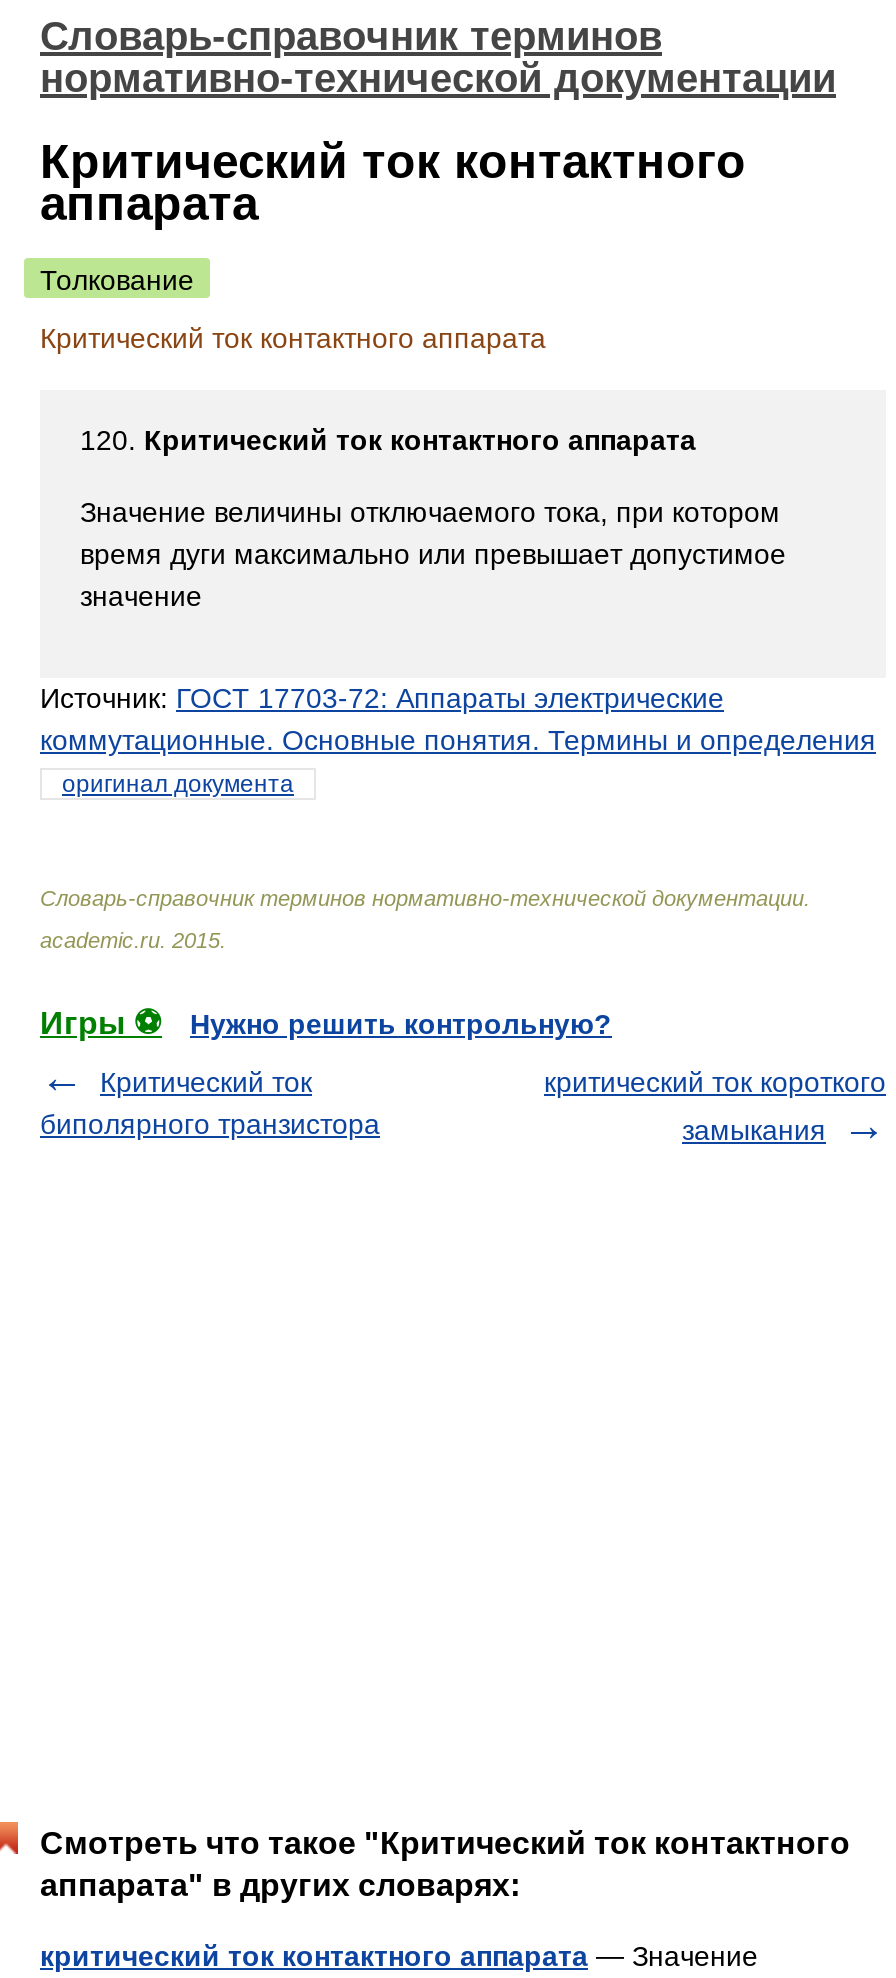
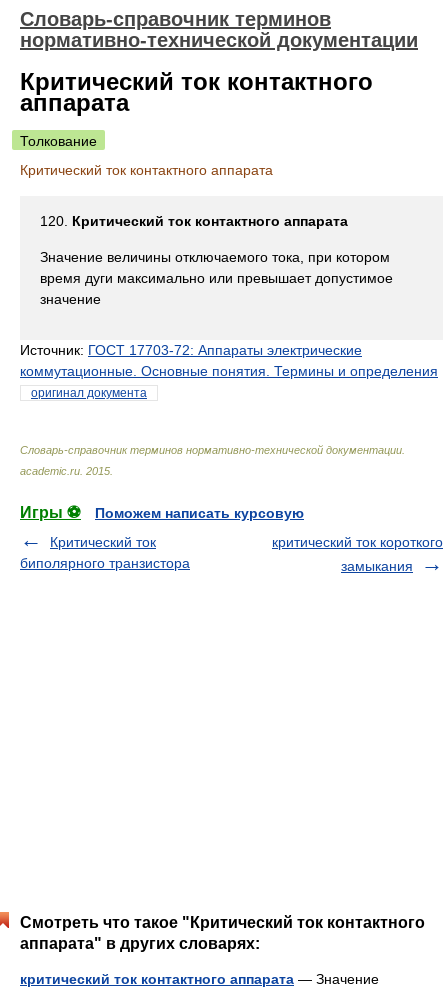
- Нужно решить контрольную?
+ Поможем написать курсовую
